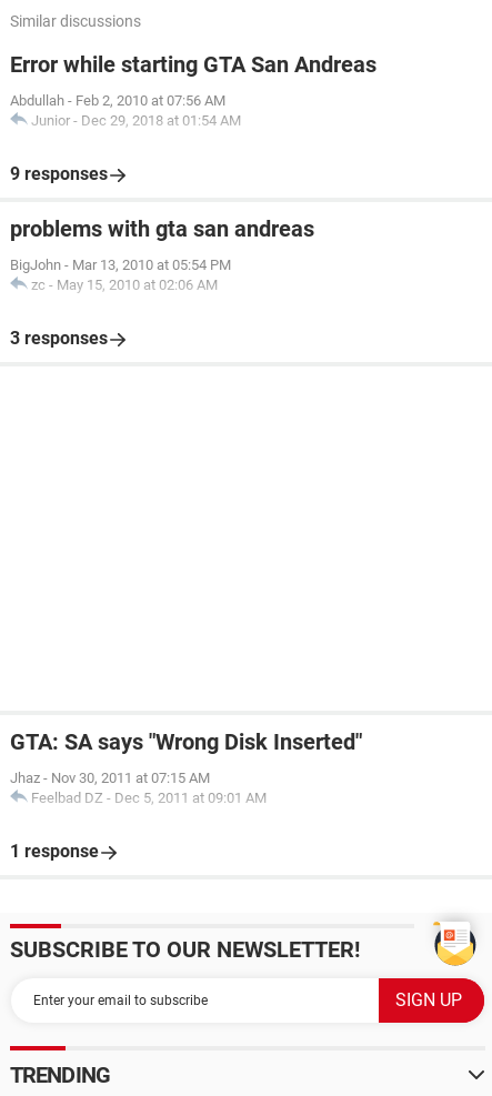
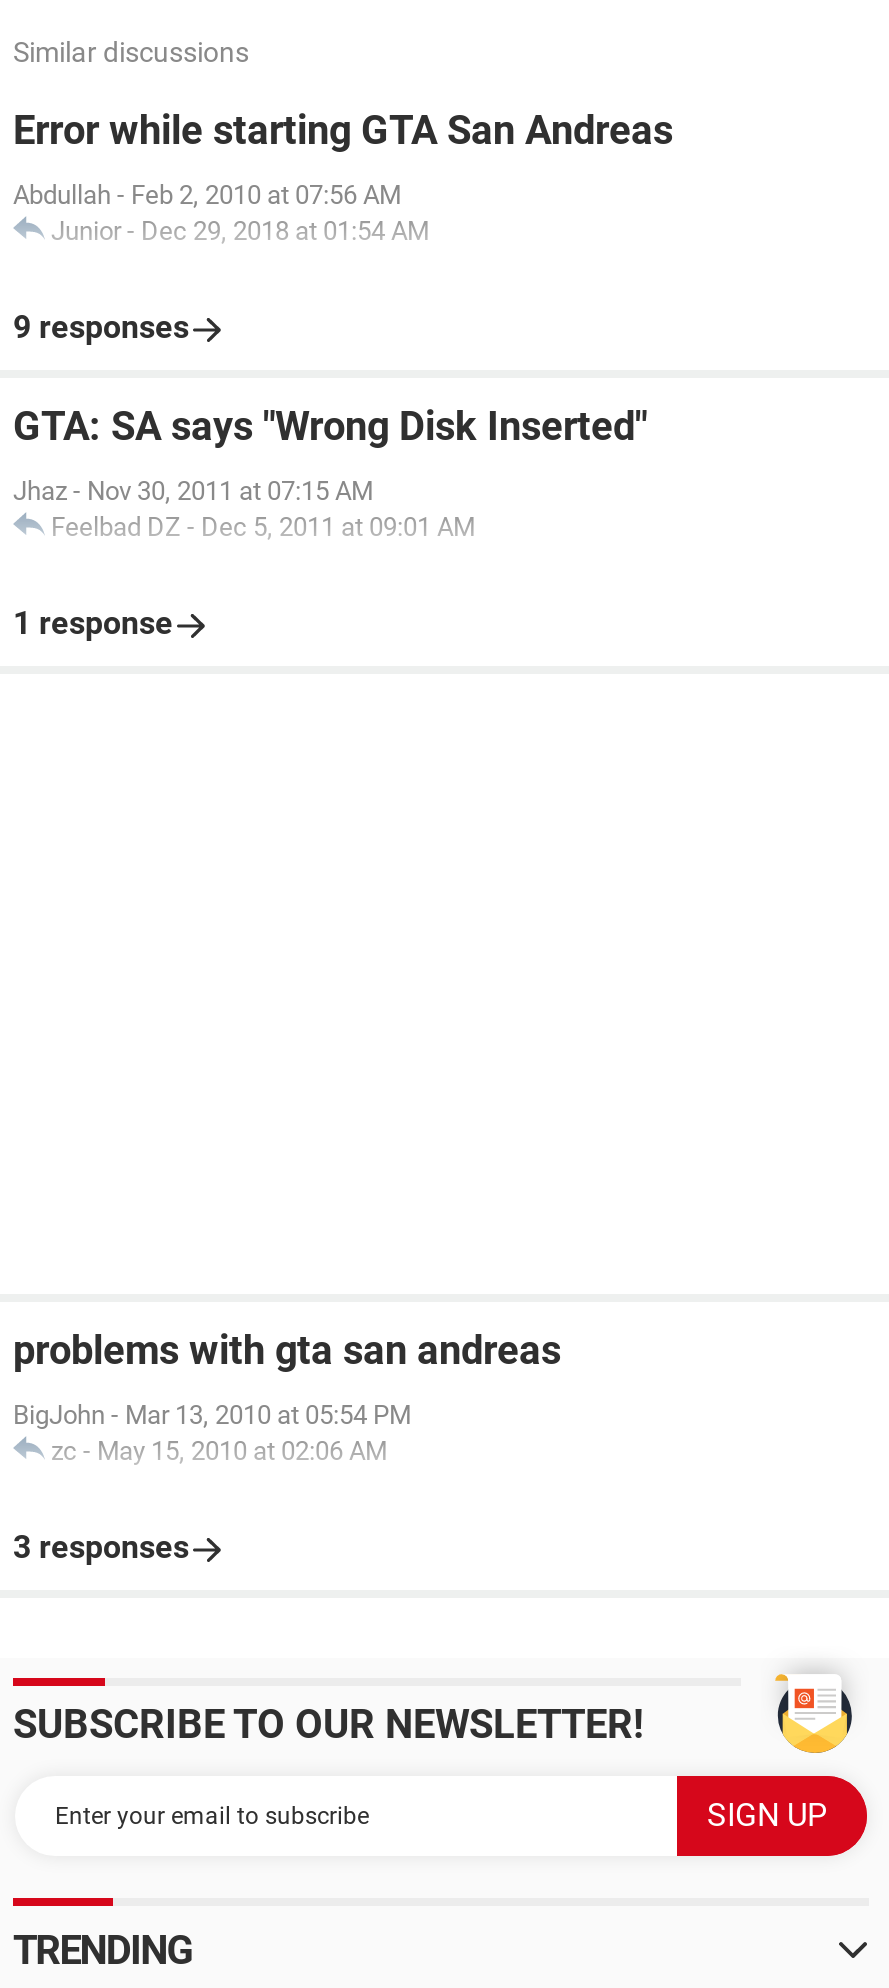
moved down: problems with gta san andreas | BigJohn - Mar 13, 2010 at 05:54 PM | zc - May 15, 2010 at 02:06 AM | 3 responses

moved up: GTA: SA says "Wrong Disk Inserted" | Jhaz - Nov 30, 2011 at 07:15 AM | Feelbad DZ - Dec 5, 2011 at 09:01 AM | 1 response
